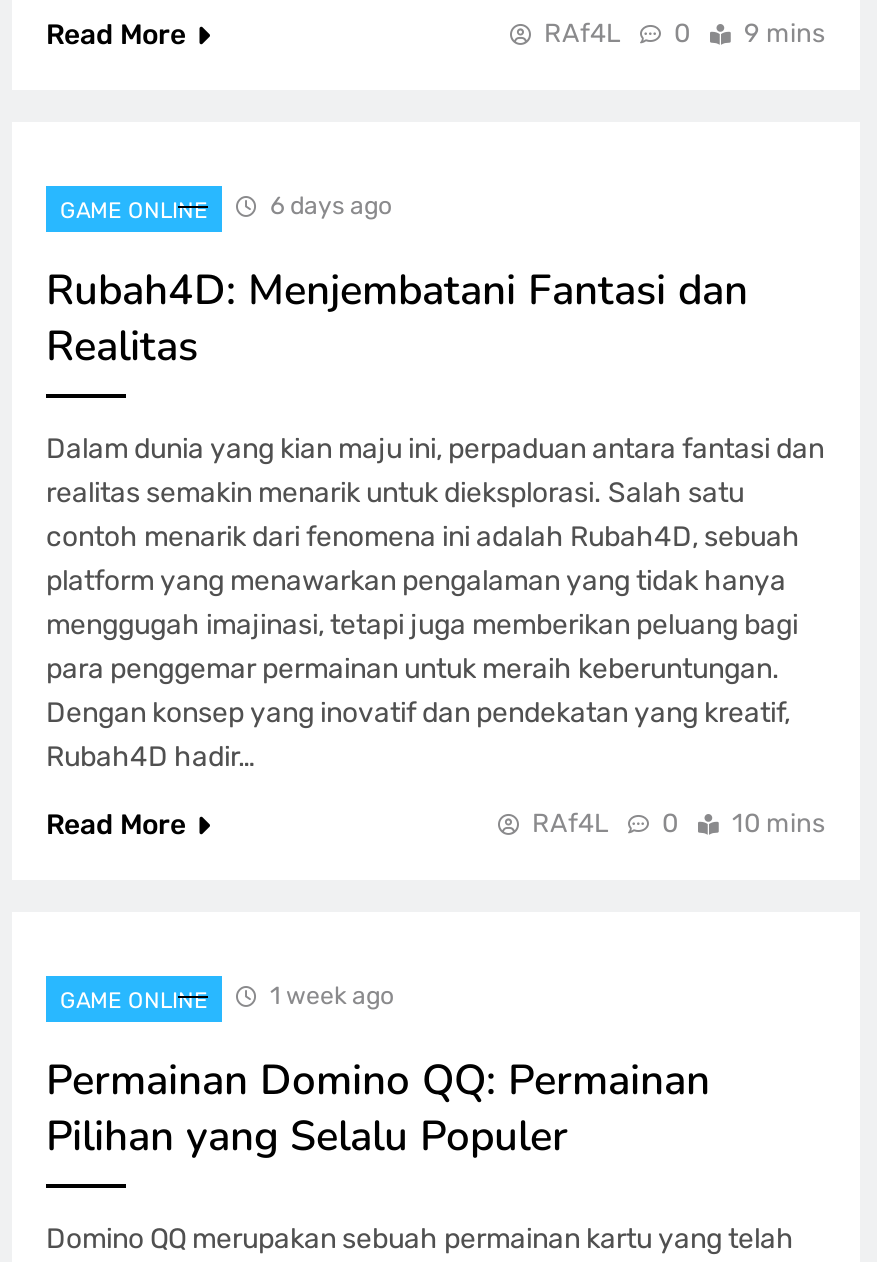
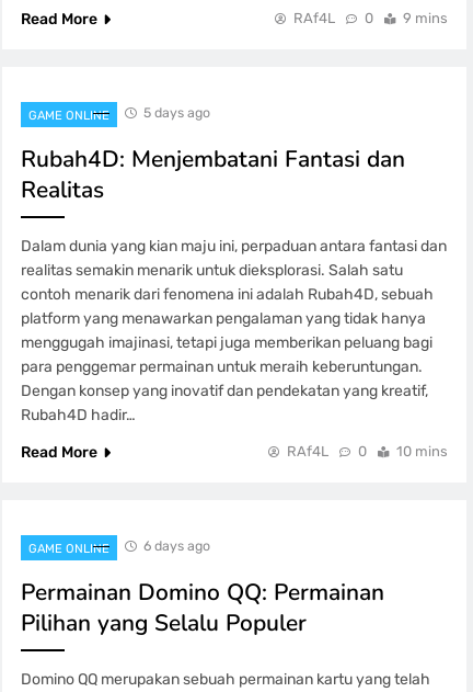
- 6 days ago
+ 5 days ago

- 1 week ago
+ 6 days ago
